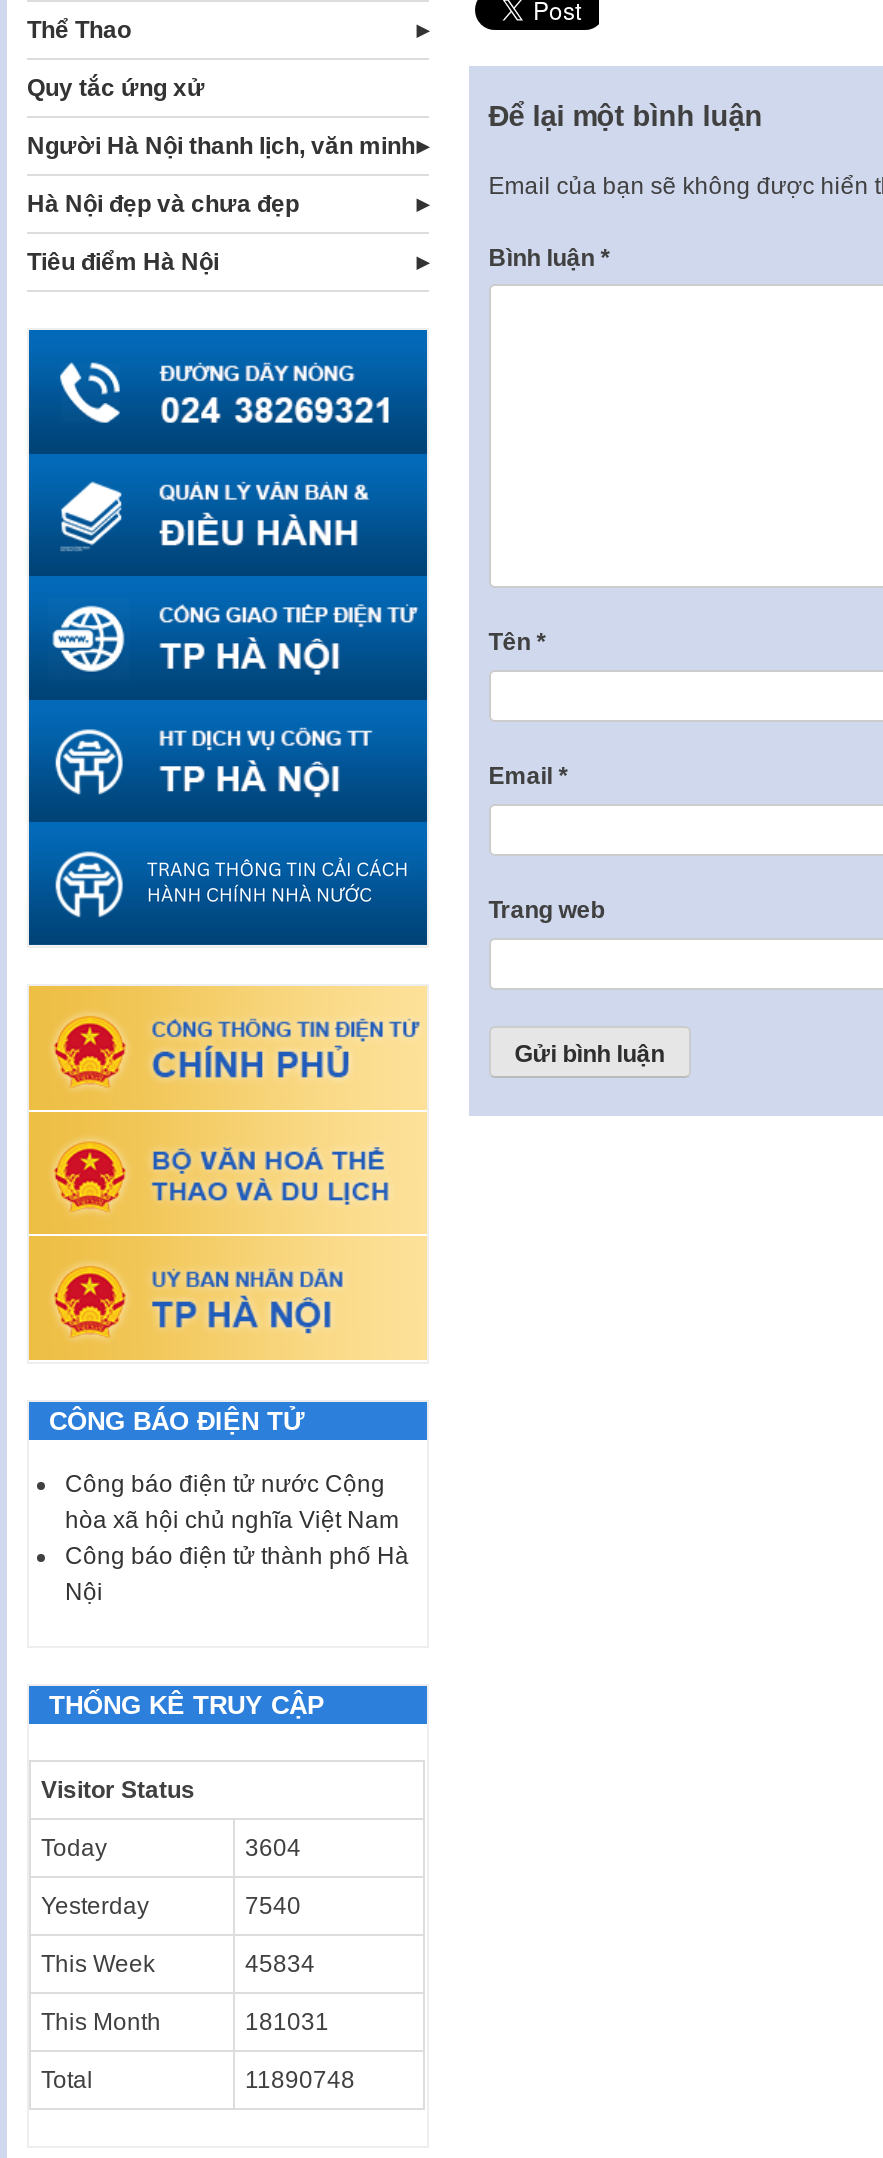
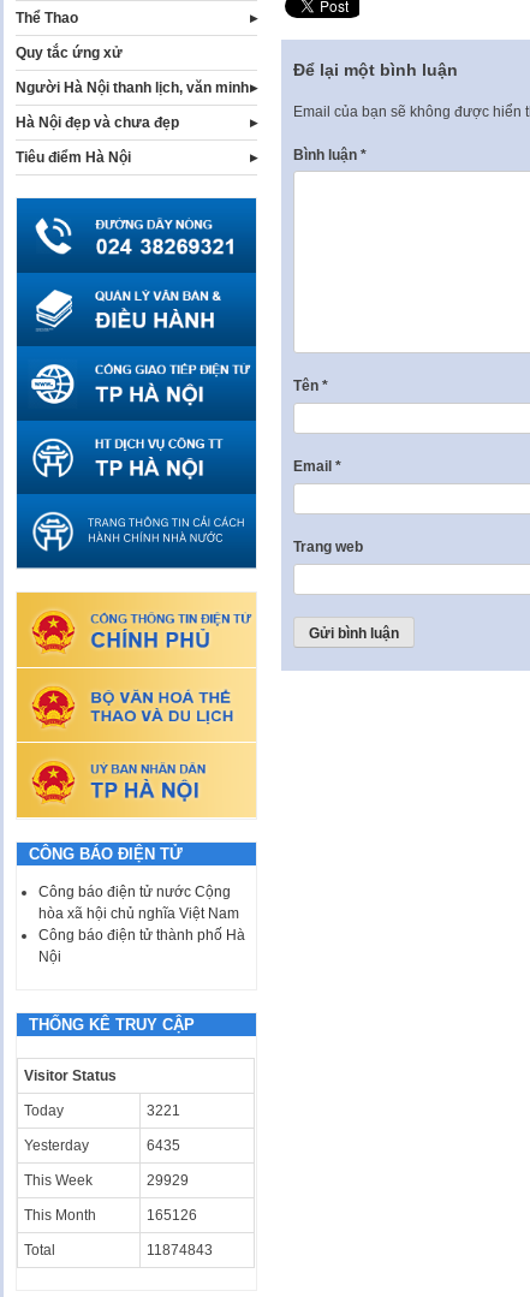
- 3604
+ 3221

- 7540
+ 6435

- 45834
+ 29929

- 181031
+ 165126

- 11890748
+ 11874843
